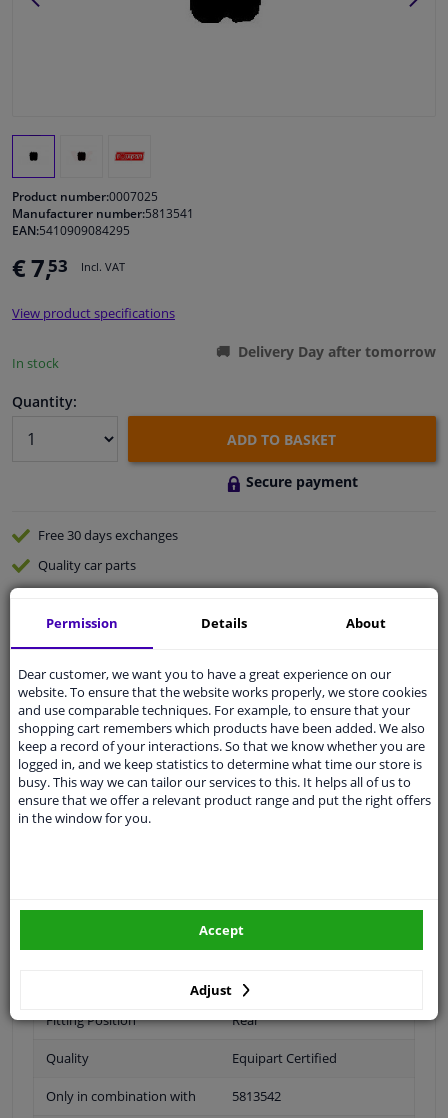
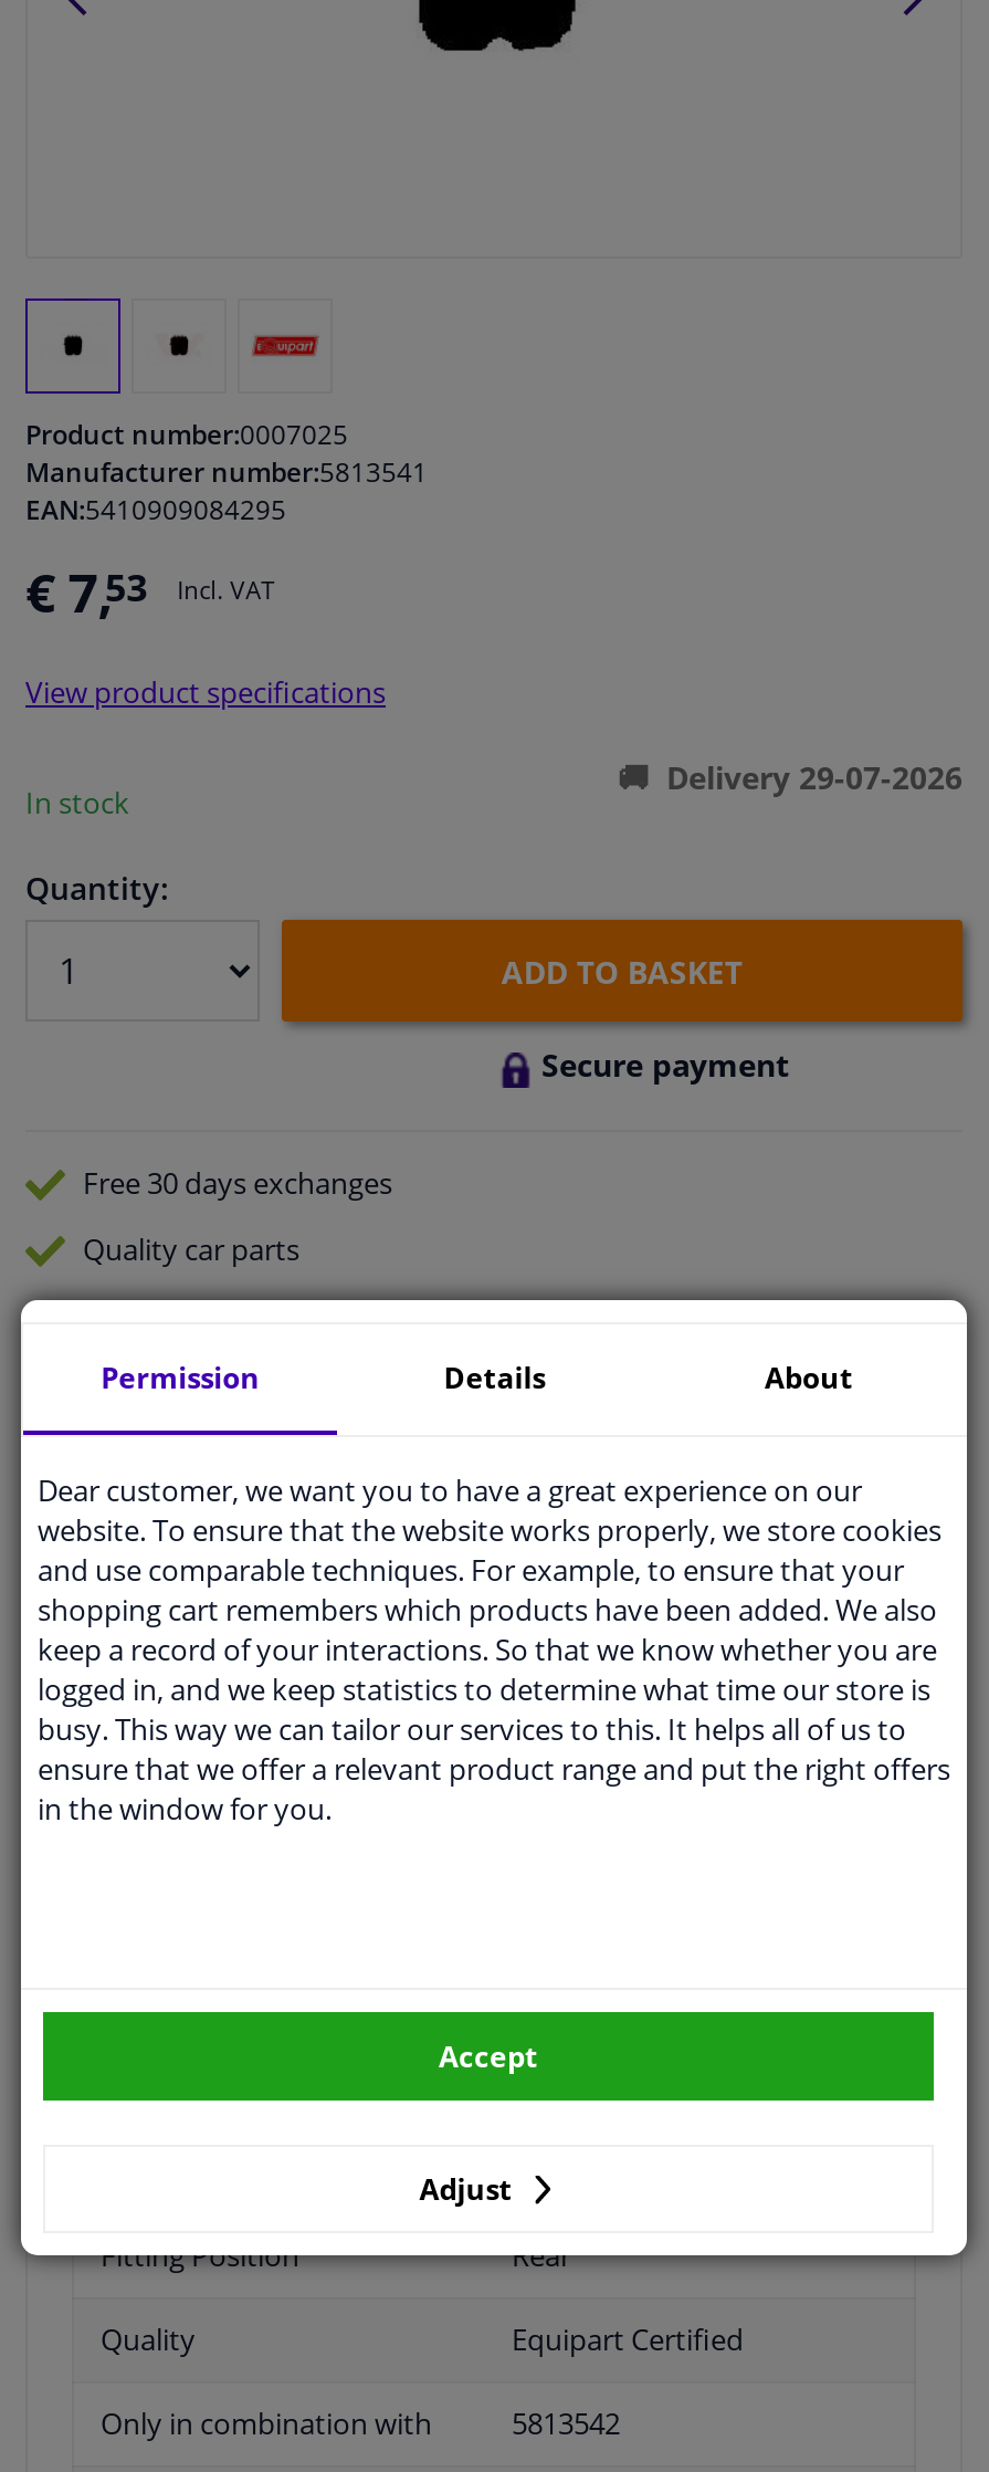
- Delivery Day after tomorrow
+ Delivery 29-07-2026
